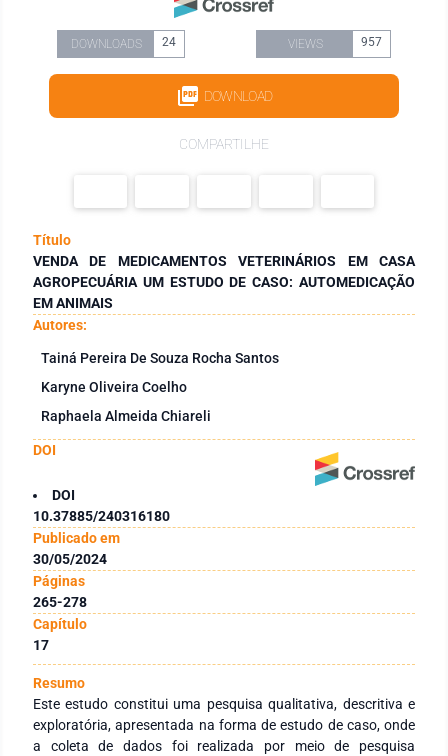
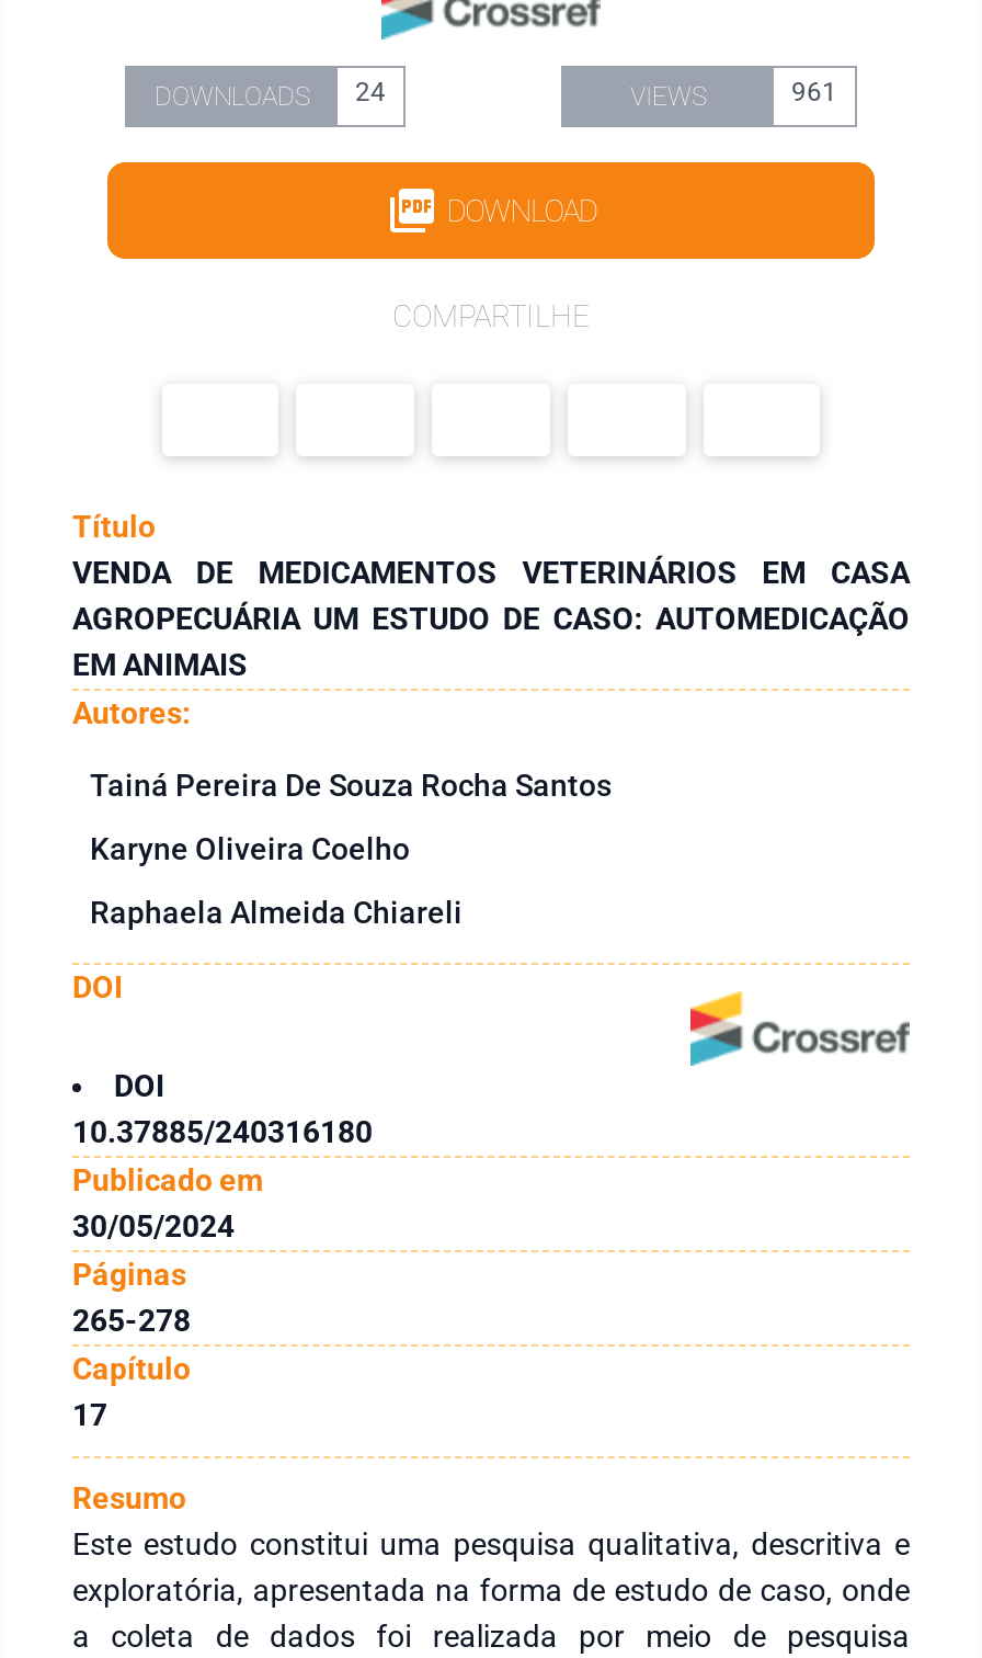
- 957
+ 961
